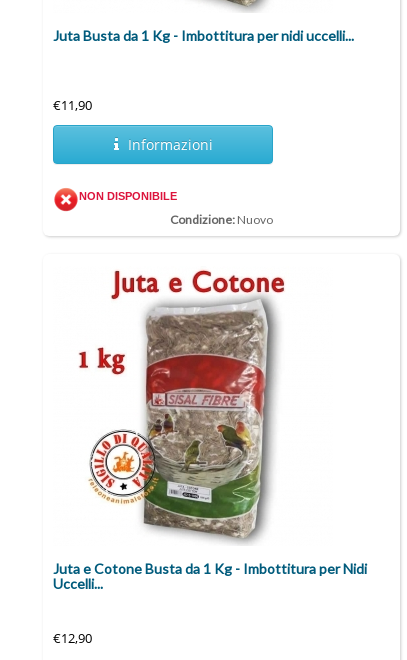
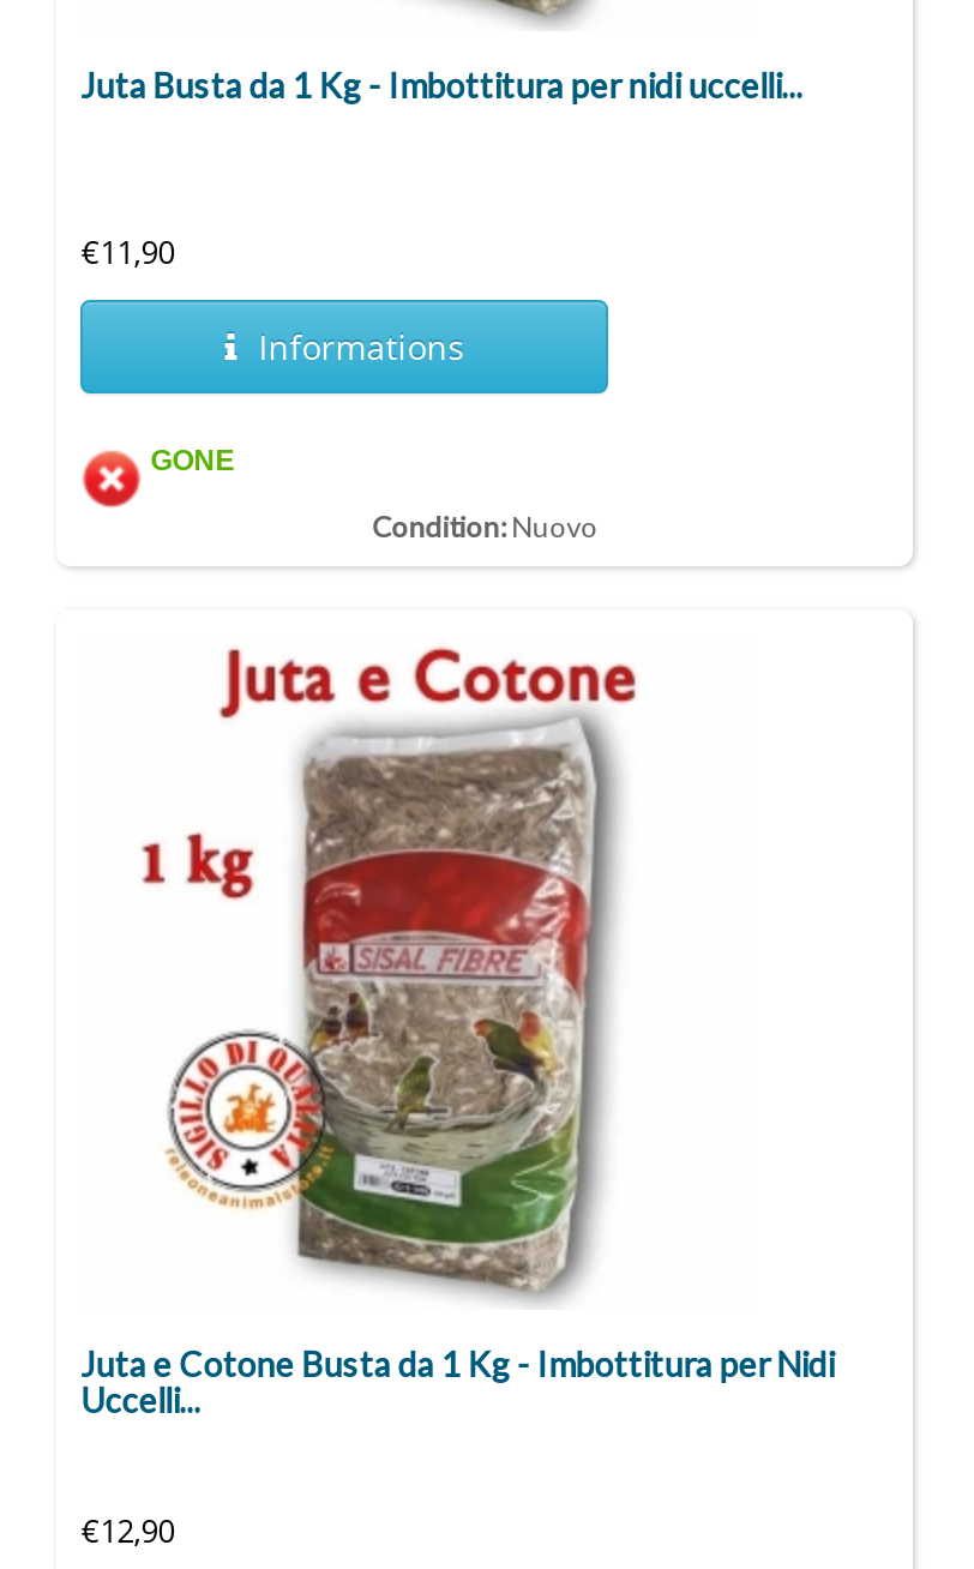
- Informazioni
+ Informations

- NON DISPONIBILE
+ GONE

- Condizione: Nuovo
+ Condition: Nuovo
